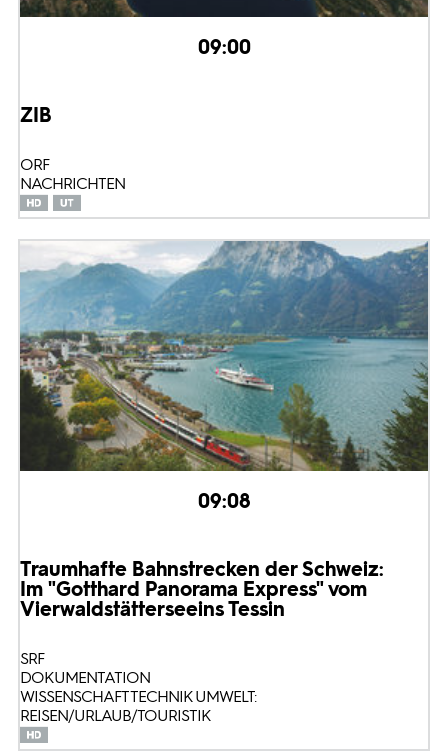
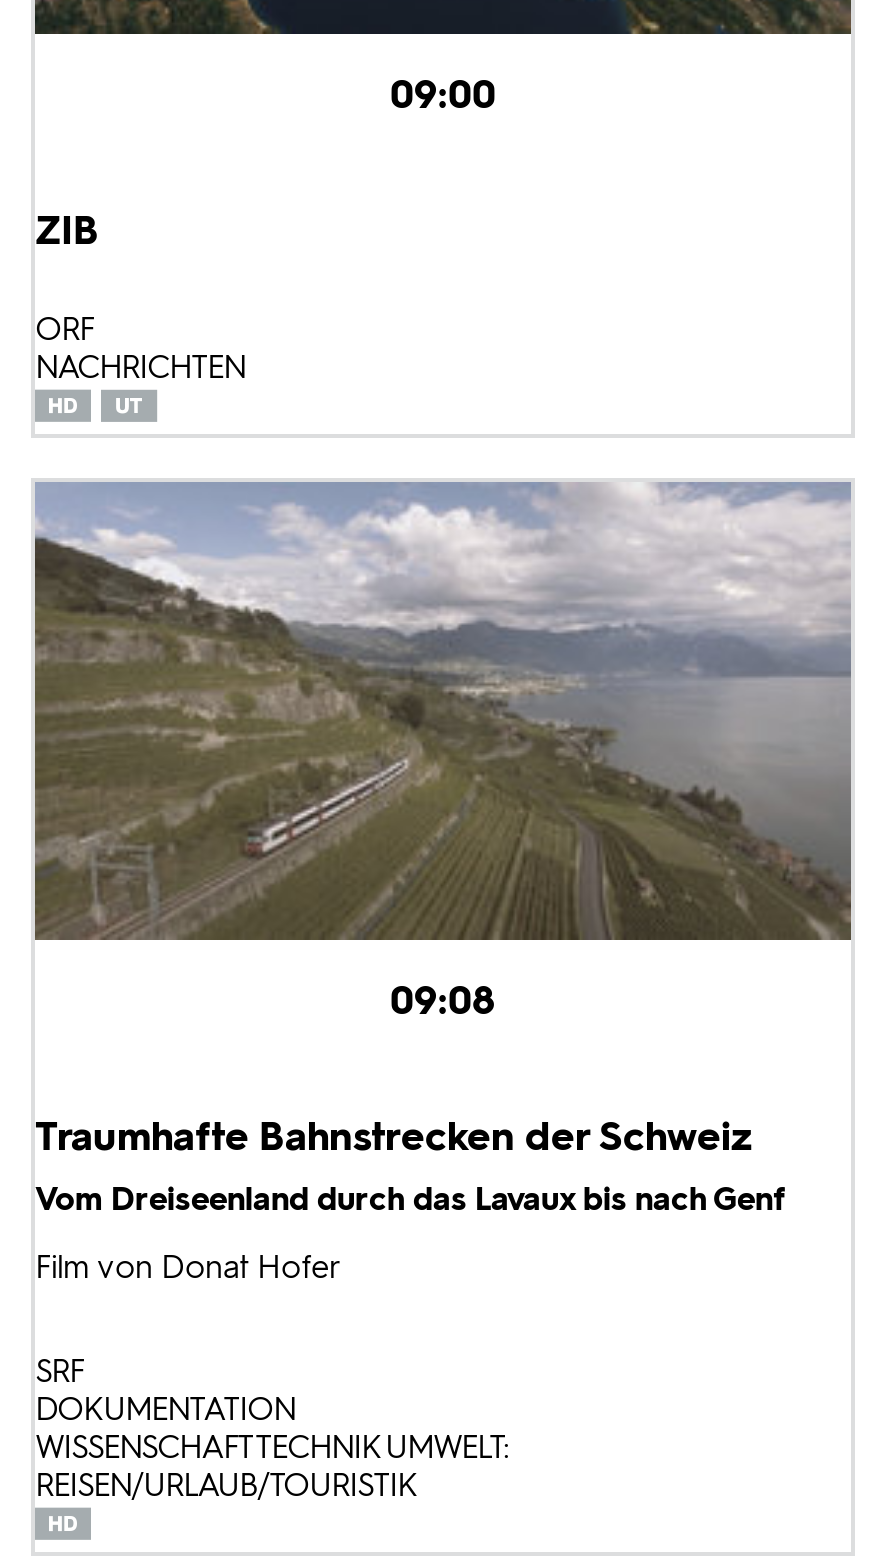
- [image]
+ [image]

- Traumhafte Bahnstrecken der Schweiz:
- Im "Gotthard Panorama Express" vom
- Vierwaldstätterseeins Tessin
+ Traumhafte Bahnstrecken der Schweiz
+ Vom Dreiseenland durch das Lavaux bis nach Genf
+ Film von Donat Hofer
